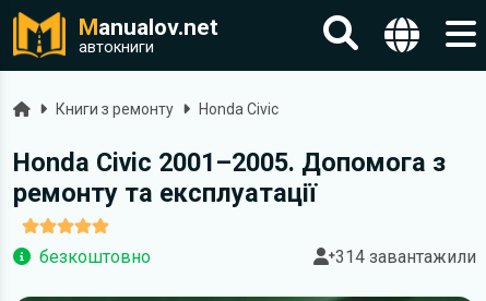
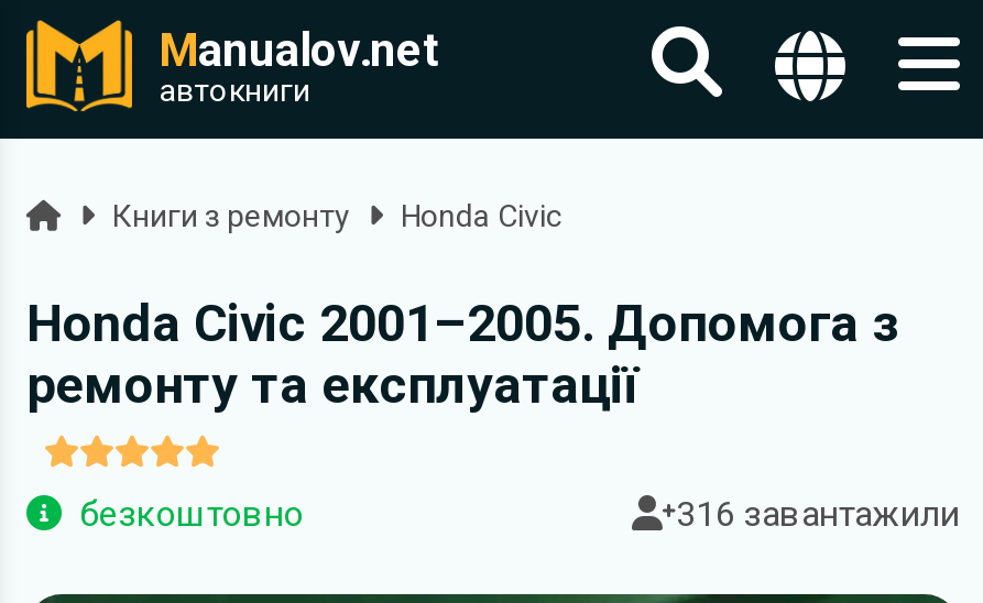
- 314 завантажили
+ 316 завантажили
